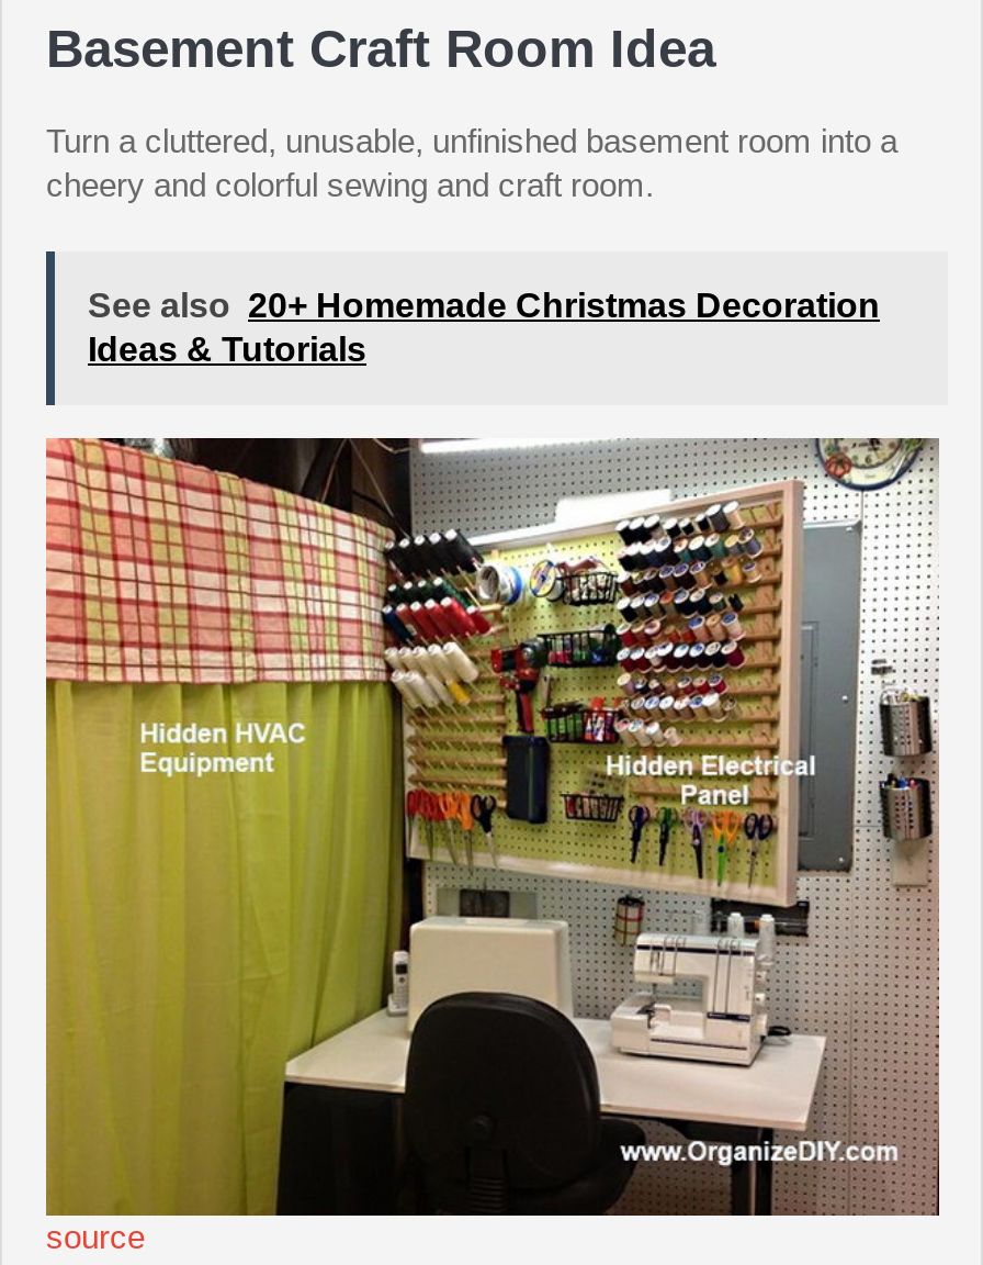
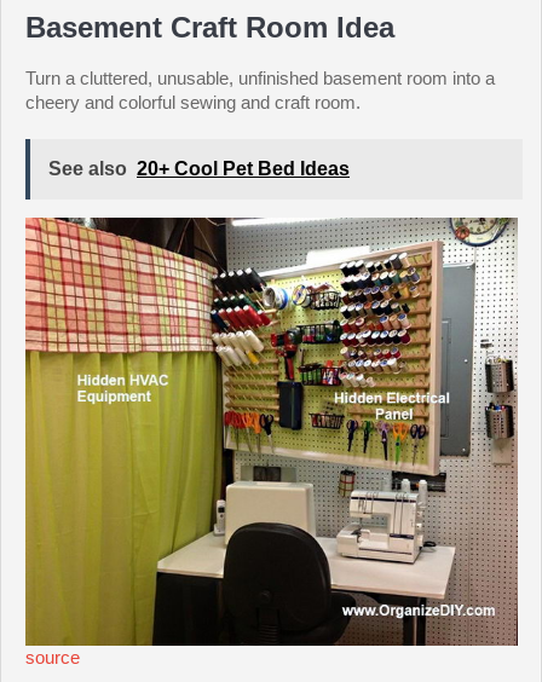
- See also 20+ Homemade Christmas Decoration
- Ideas & Tutorials
+ See also 20+ Cool Pet Bed Ideas
